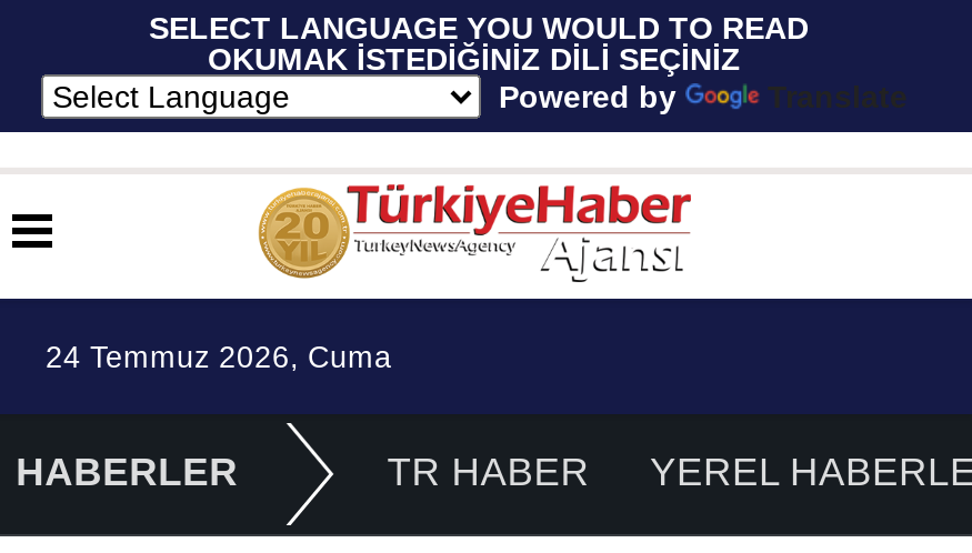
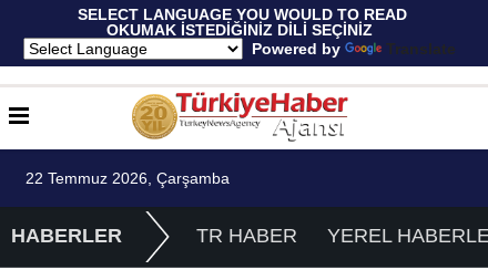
- 24 Temmuz 2026, Cuma
+ 22 Temmuz 2026, Çarşamba
